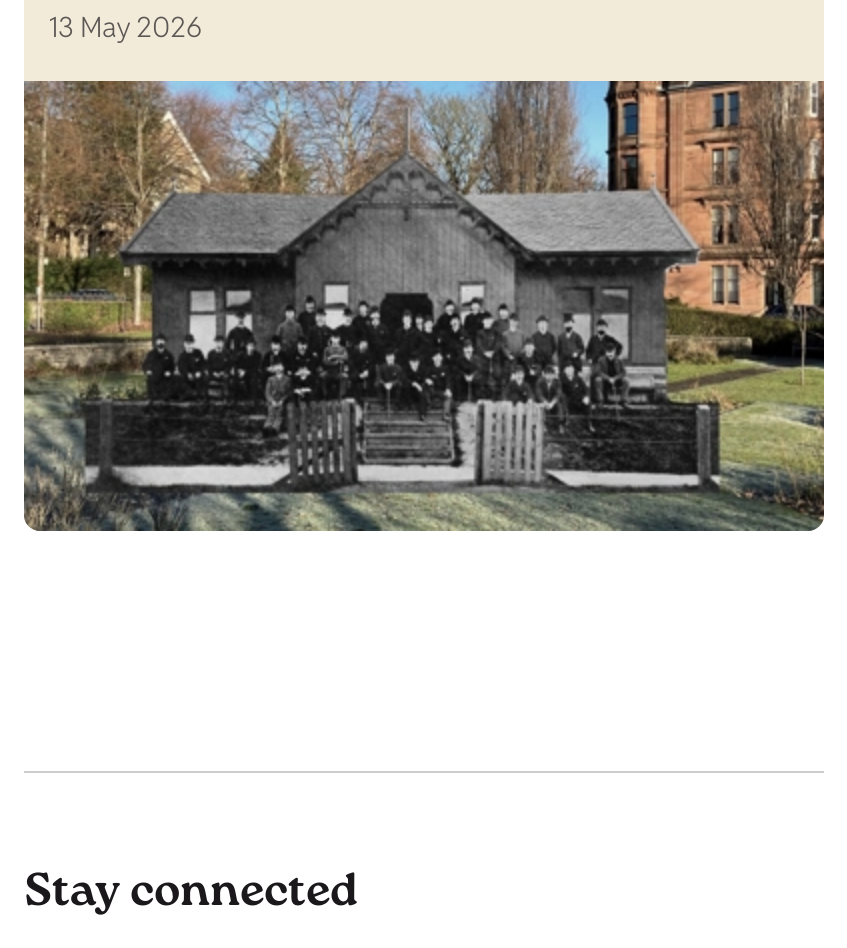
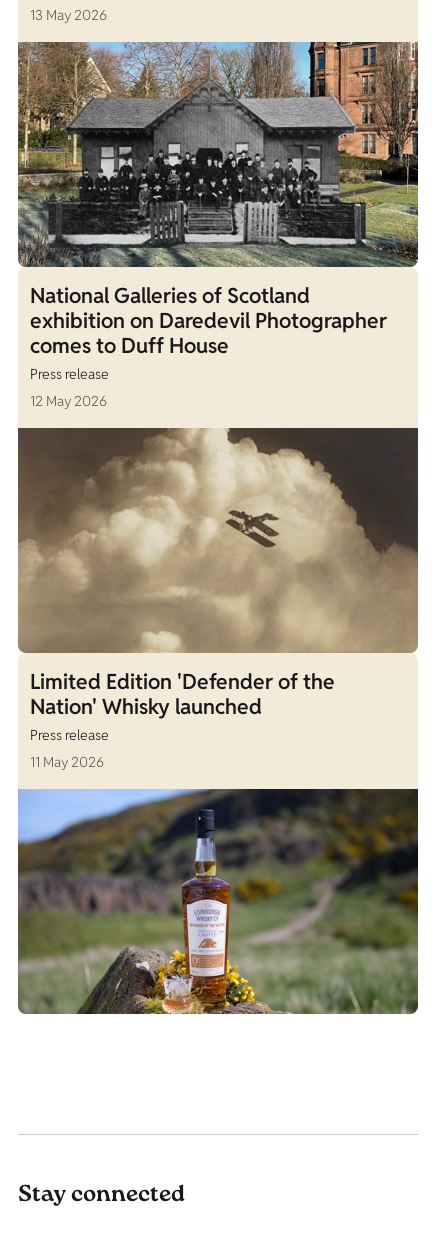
+ [image]
+ Limited Edition 'Defender of the
+ Nation' Whisky launched
+ Press release
+ 11 May 2026

+ [image]

+ National Galleries of Scotland
+ exhibition on Daredevil Photographer
+ comes to Duff House
+ Press release
+ 12 May 2026
